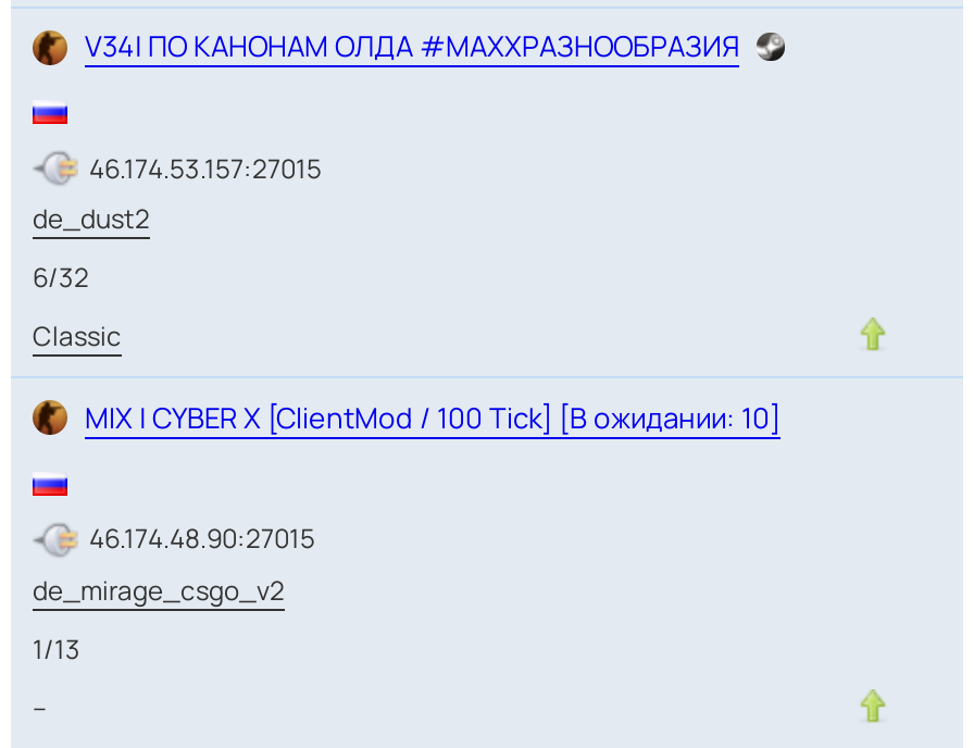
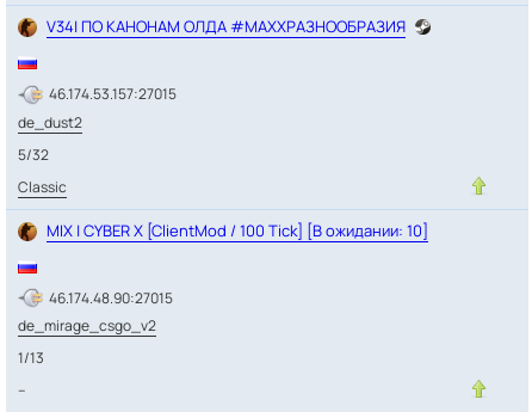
- 6/32
+ 5/32
